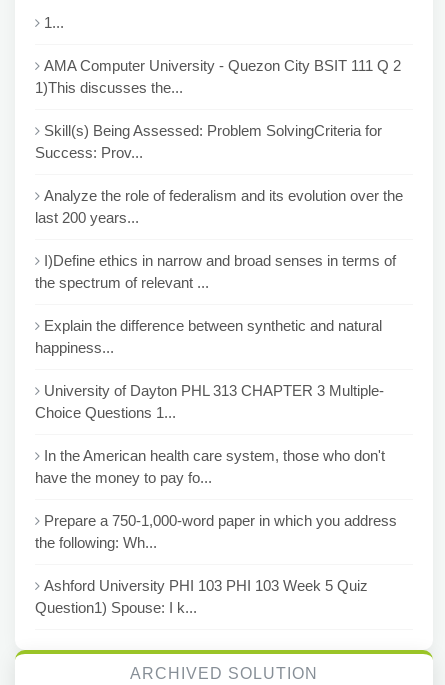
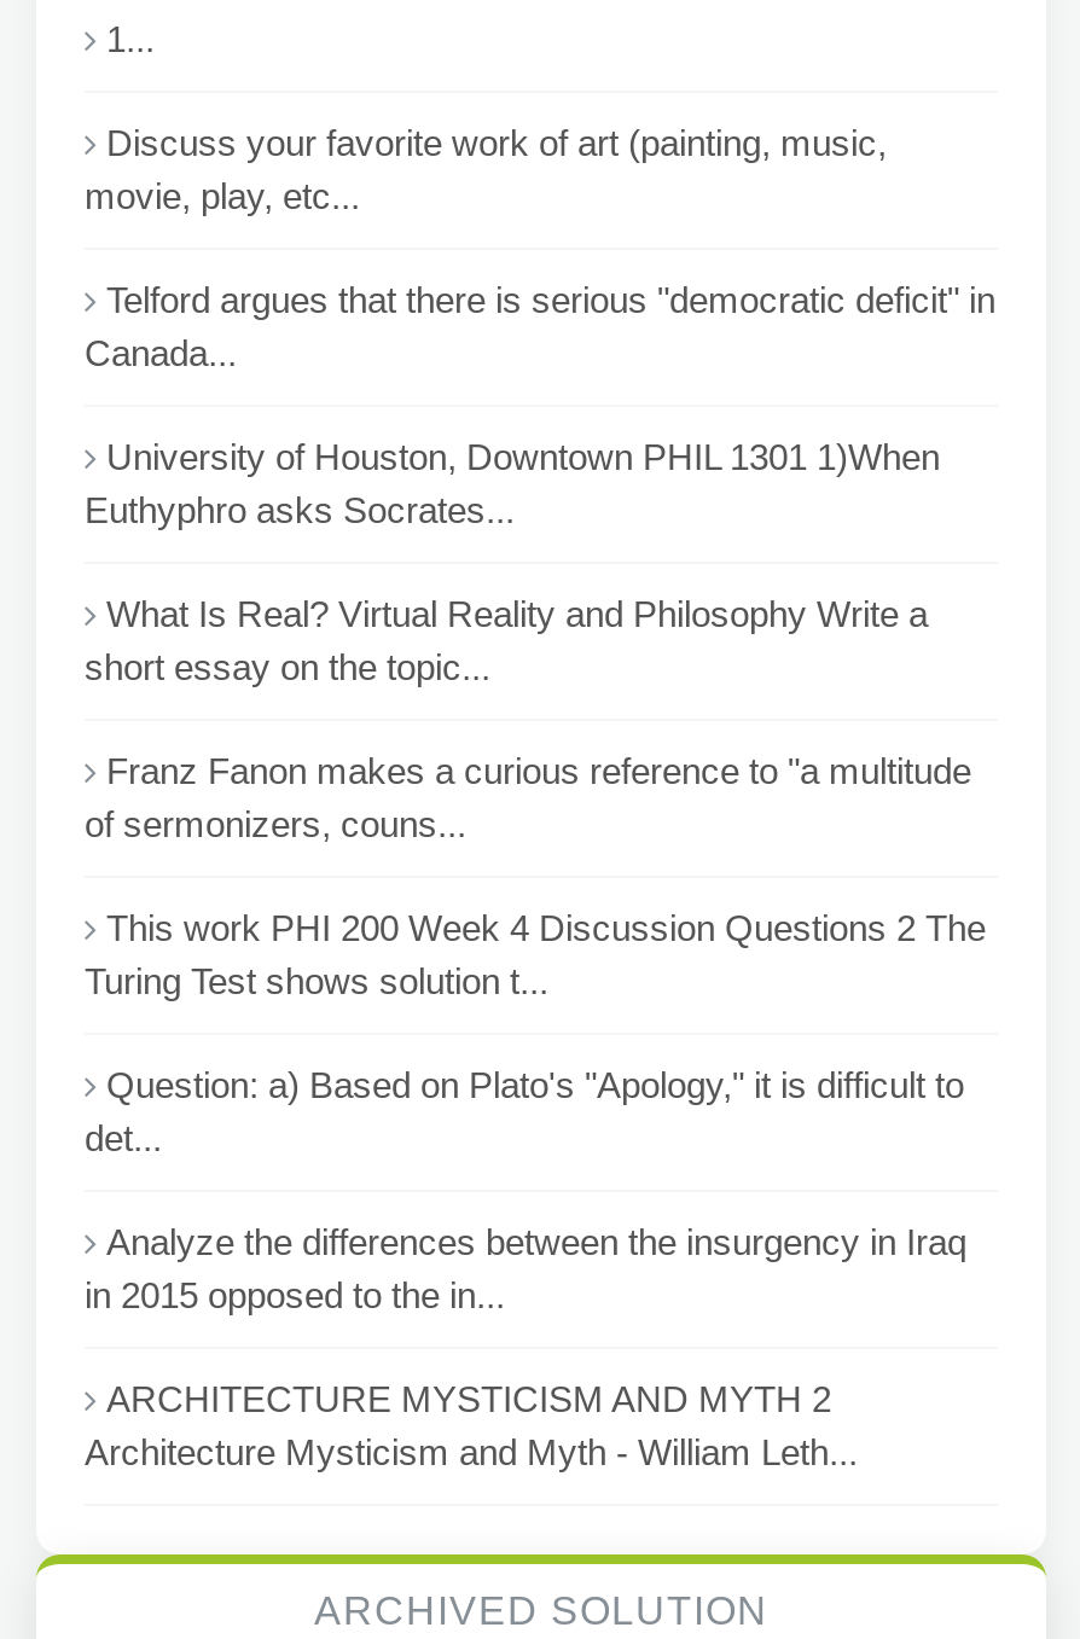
- AMA Computer University - Quezon City BSIT 111 Q 2
- 1)This discusses the...
+ Discuss your favorite work of art (painting, music,
+ movie, play, etc...

- Skill(s) Being Assessed: Problem SolvingCriteria for
- Success: Prov...
+ Telford argues that there is serious "democratic deficit" in
+ Canada...

- Analyze the role of federalism and its evolution over the
- last 200 years...
+ University of Houston, Downtown PHIL 1301 1)When
+ Euthyphro asks Socrates...

- I)Define ethics in narrow and broad senses in terms of
- the spectrum of relevant ...
+ What Is Real? Virtual Reality and Philosophy Write a
+ short essay on the topic...

- Explain the difference between synthetic and natural
- happiness...
+ Franz Fanon makes a curious reference to "a multitude
+ of sermonizers, couns...

- University of Dayton PHL 313 CHAPTER 3 Multiple-
- Choice Questions 1...
+ This work PHI 200 Week 4 Discussion Questions 2 The
+ Turing Test shows solution t...

- In the American health care system, those who don't
- have the money to pay fo...
+ Question: a) Based on Plato's "Apology," it is difficult to
+ det...

- Prepare a 750-1,000-word paper in which you address
- the following: Wh...
+ Analyze the differences between the insurgency in Iraq
+ in 2015 opposed to the in...

- Ashford University PHI 103 PHI 103 Week 5 Quiz
- Question1) Spouse: I k...
+ ARCHITECTURE MYSTICISM AND MYTH 2
+ Architecture Mysticism and Myth - William Leth...
